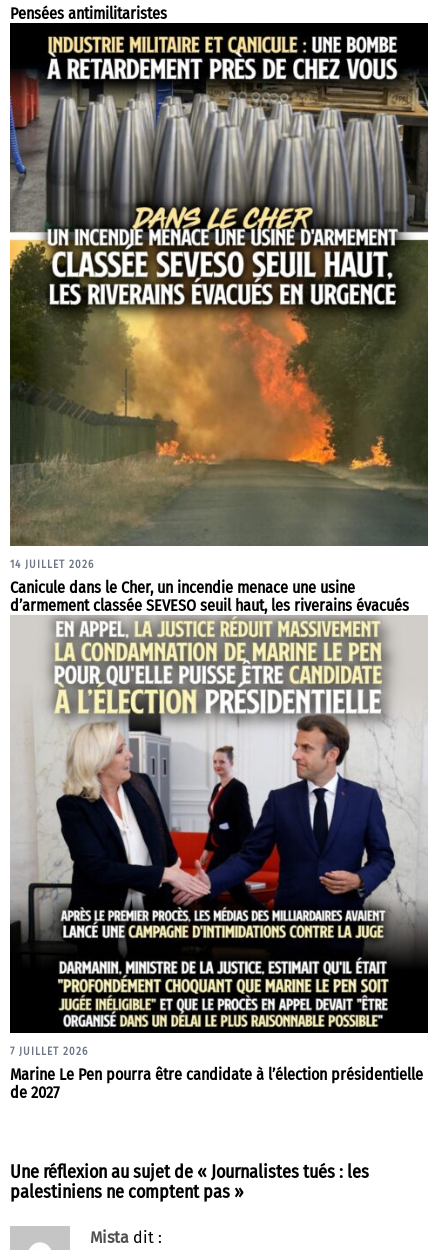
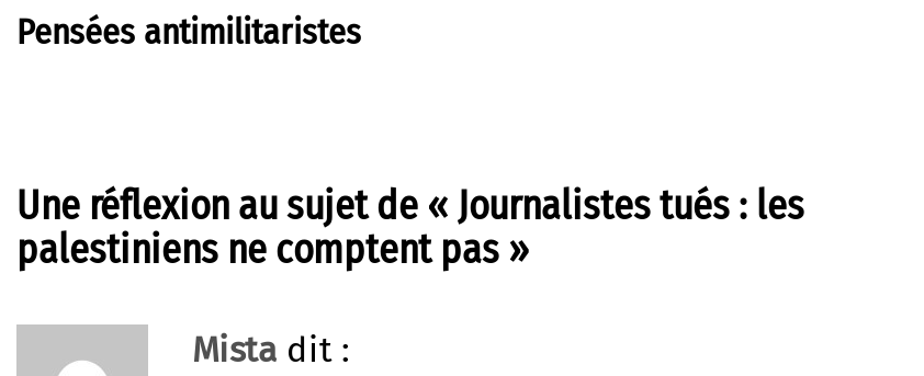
- [image]
- 14 JUILLET 2026
- Canicule dans le Cher, un incendie menace une usine
- d’armement classée SEVESO seuil haut, les riverains évacués

- [image]
- 7 JUILLET 2026
- Marine Le Pen pourra être candidate à l’élection présidentielle
- de 2027
